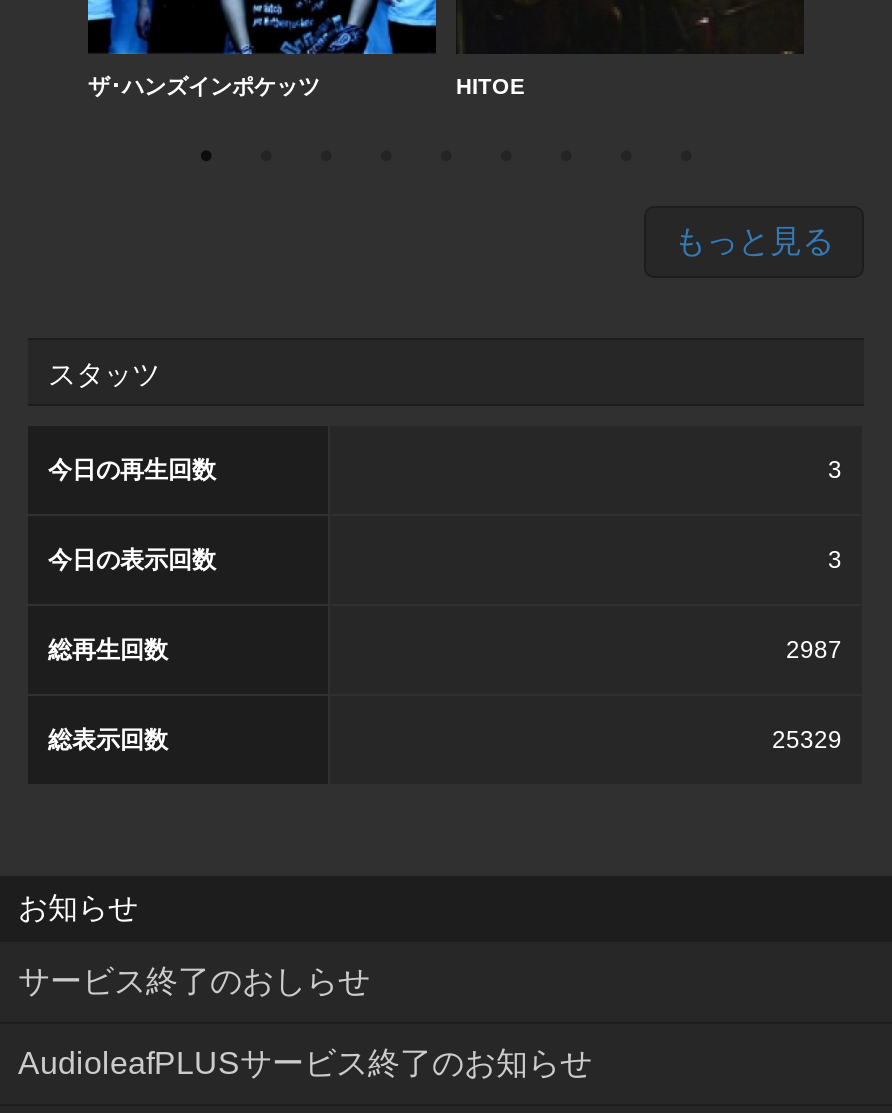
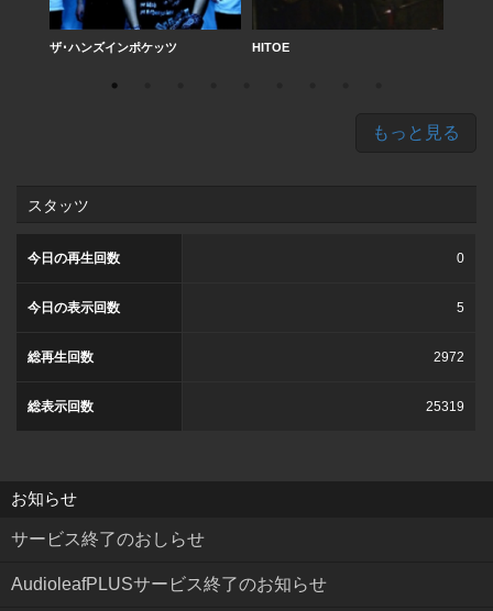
- 3
+ 0

- 3
+ 5

- 2987
+ 2972

- 25329
+ 25319
